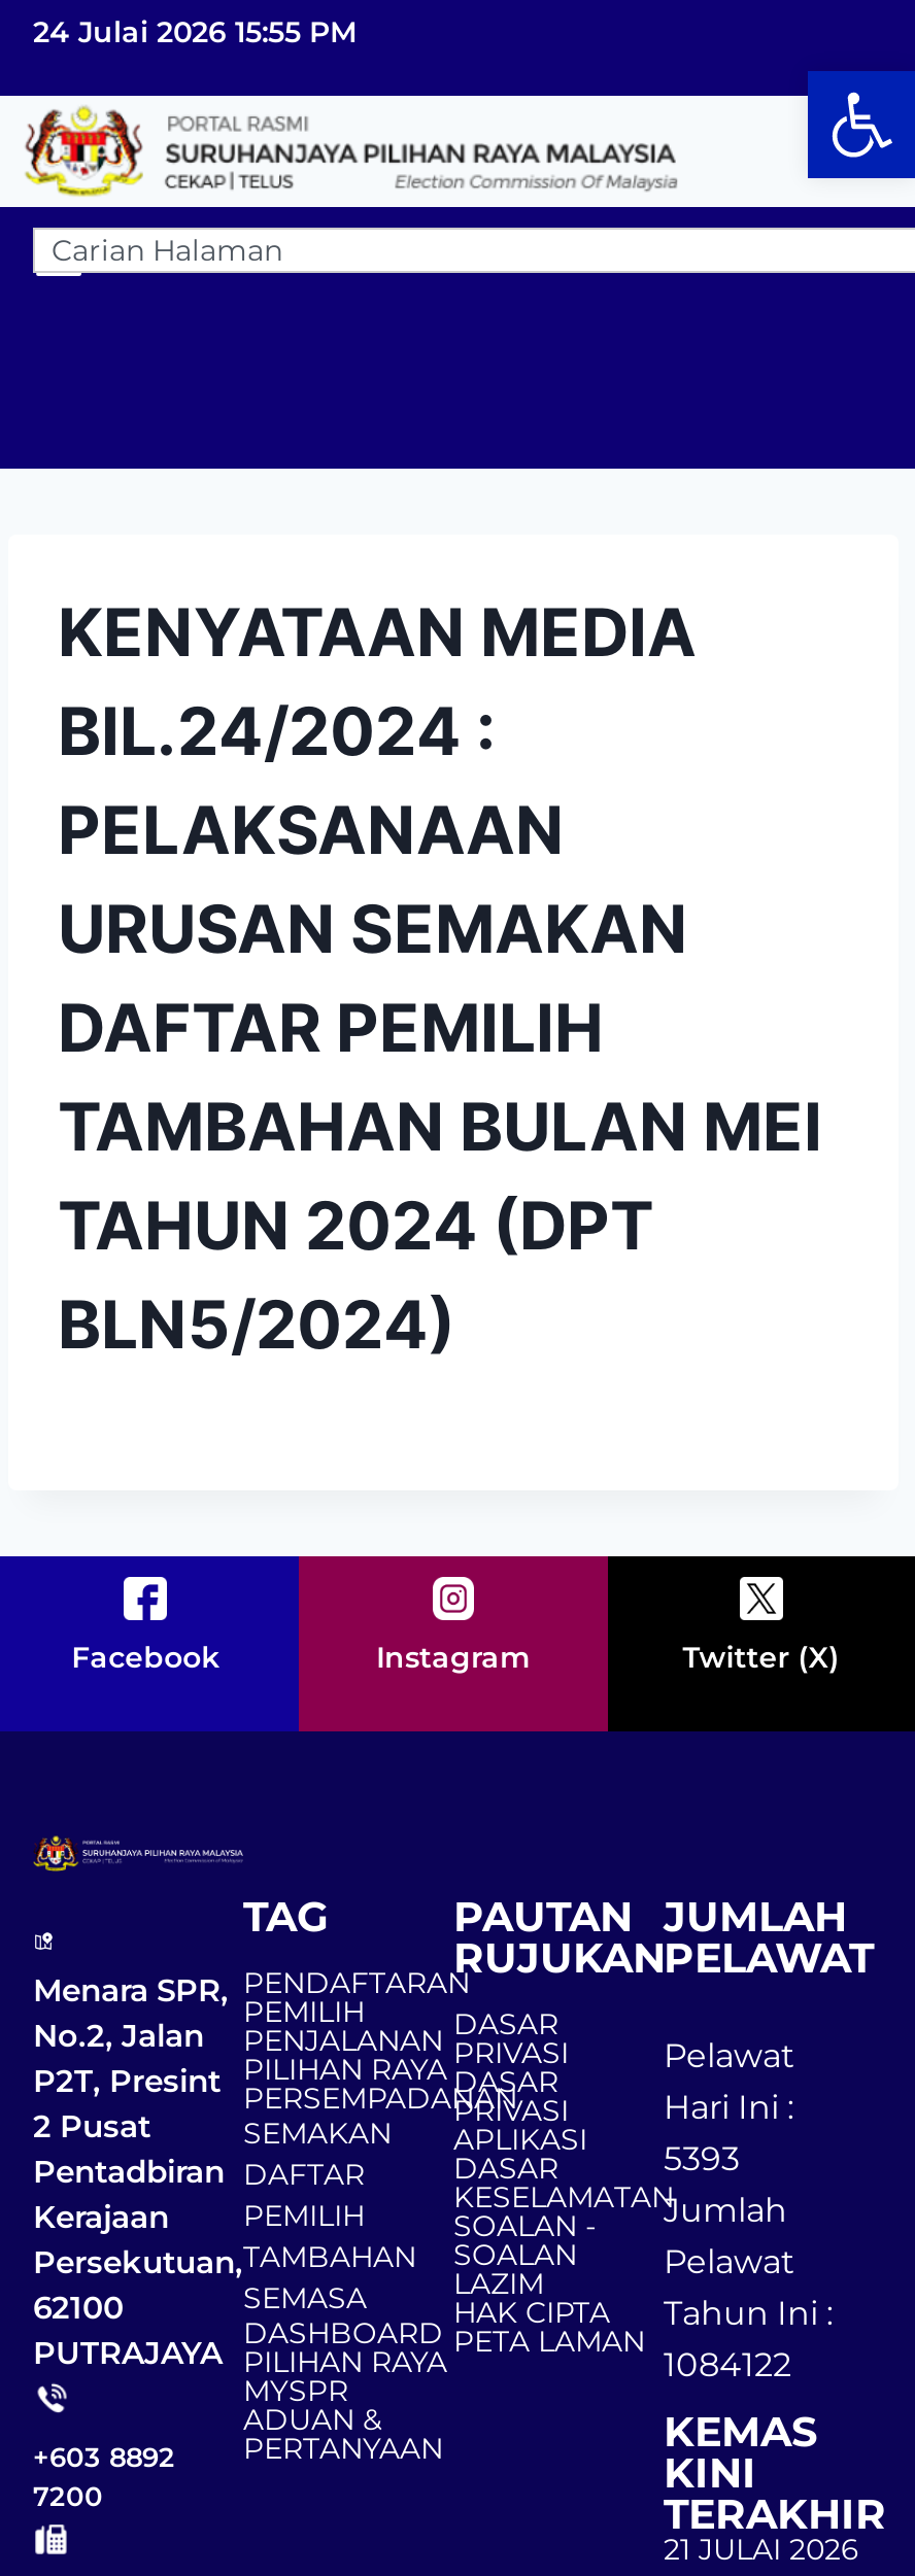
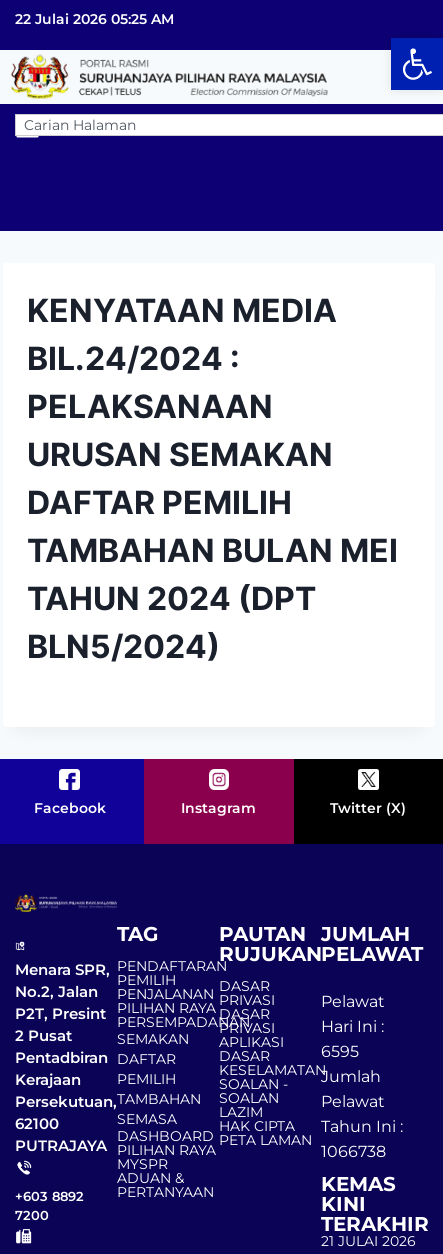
- 24 Julai 2026 15:55 PM
+ 22 Julai 2026 05:25 AM

- 5393
+ 6595

- 1084122
+ 1066738
